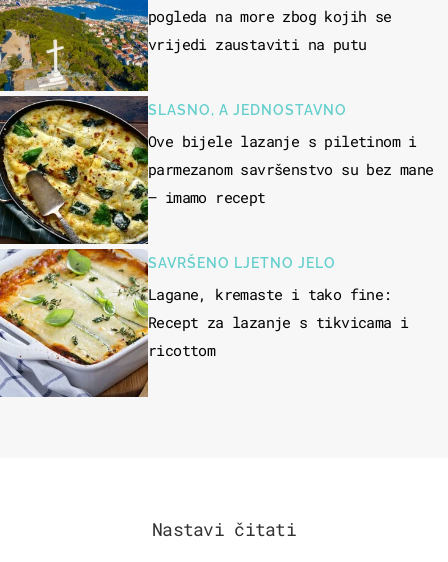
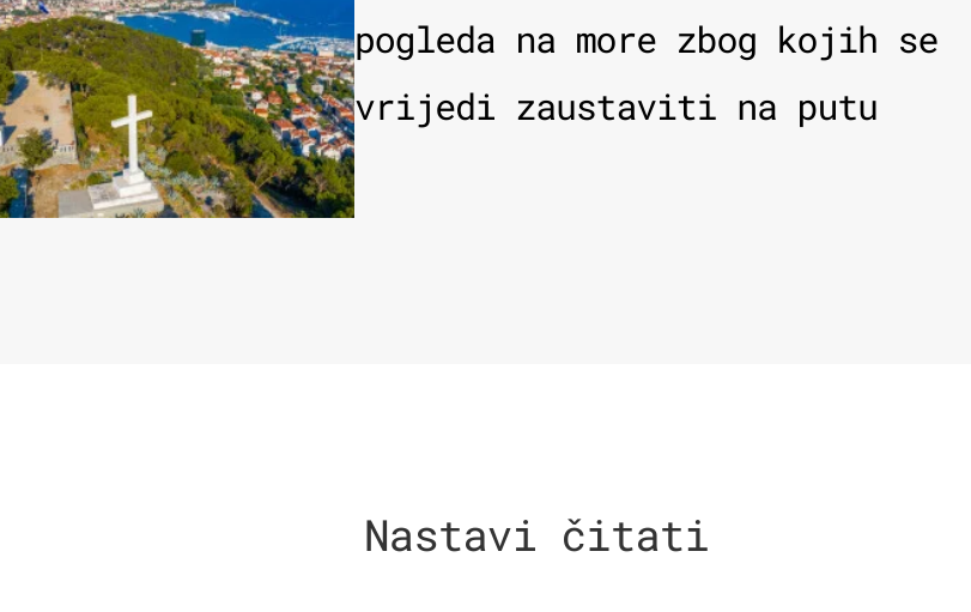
- [image]
- SLASNO, A JEDNOSTAVNO
- Ove bijele lazanje s piletinom i
- parmezanom savršenstvo su bez mane
- – imamo recept
- SAVRŠENO LJETNO JELO
- Lagane, kremaste i tako fine:
- Recept za lazanje s tikvicama i
- ricottom
